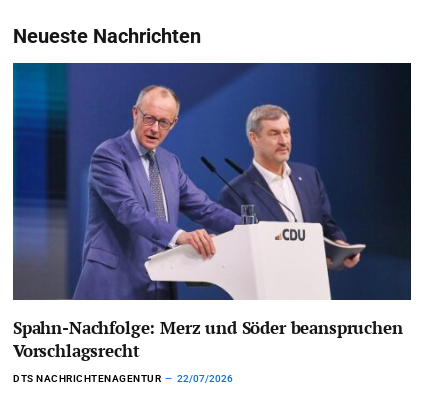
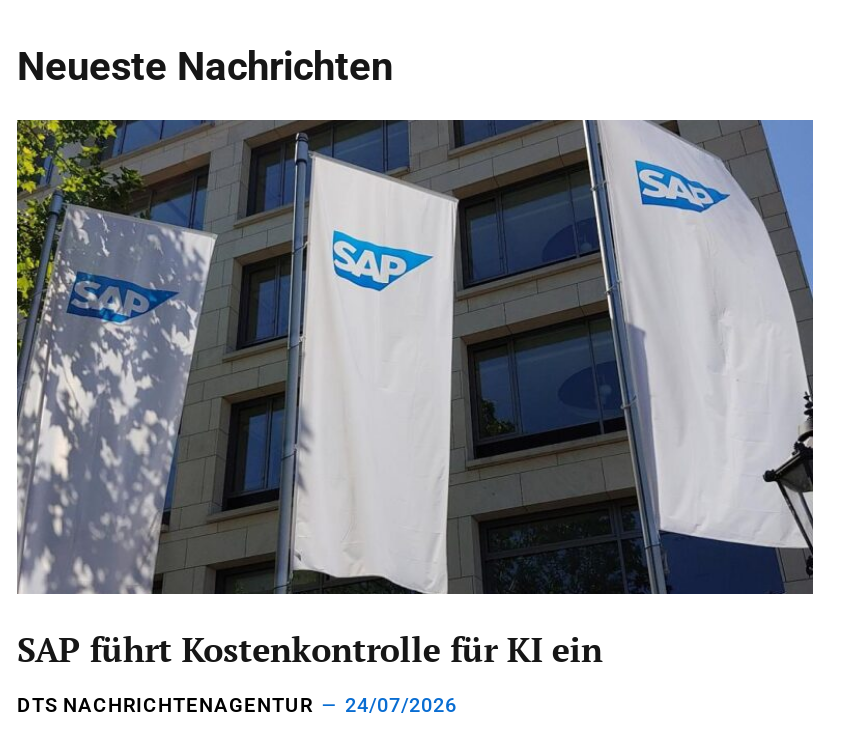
- [image]
- Spahn-Nachfolge: Merz und Söder beanspruchen
- Vorschlagsrecht
+ [image]
+ SAP führt Kostenkontrolle für KI ein

- DTS NACHRICHTENAGENTUR 22/07/2026
+ DTS NACHRICHTENAGENTUR 24/07/2026
